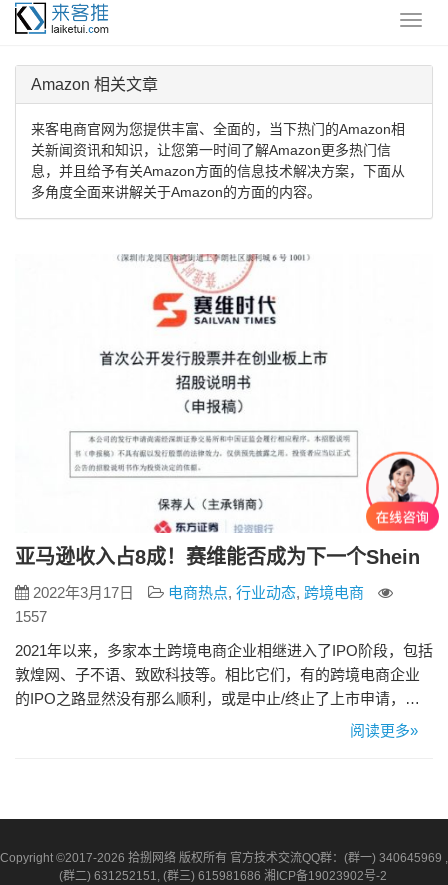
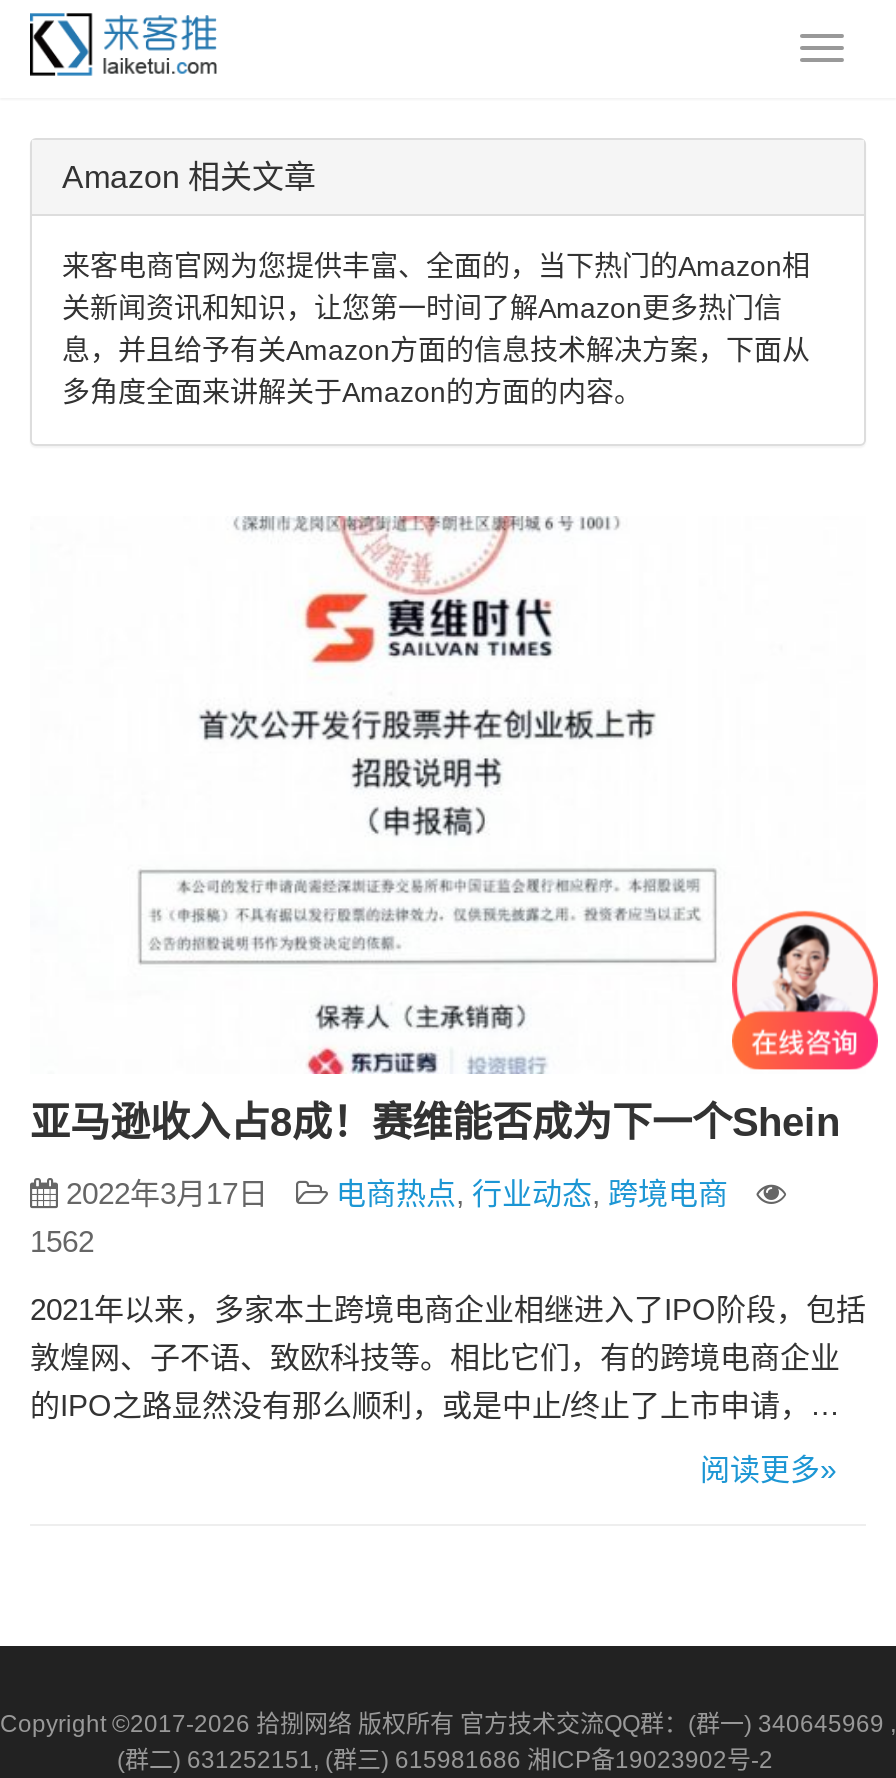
- 1557
+ 1562
